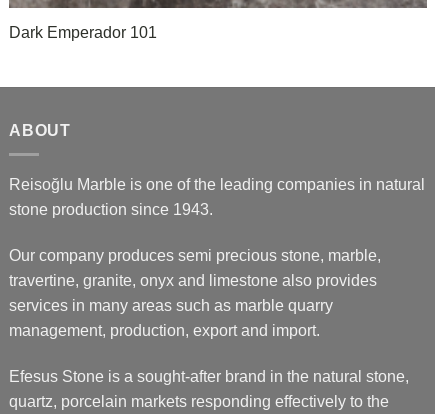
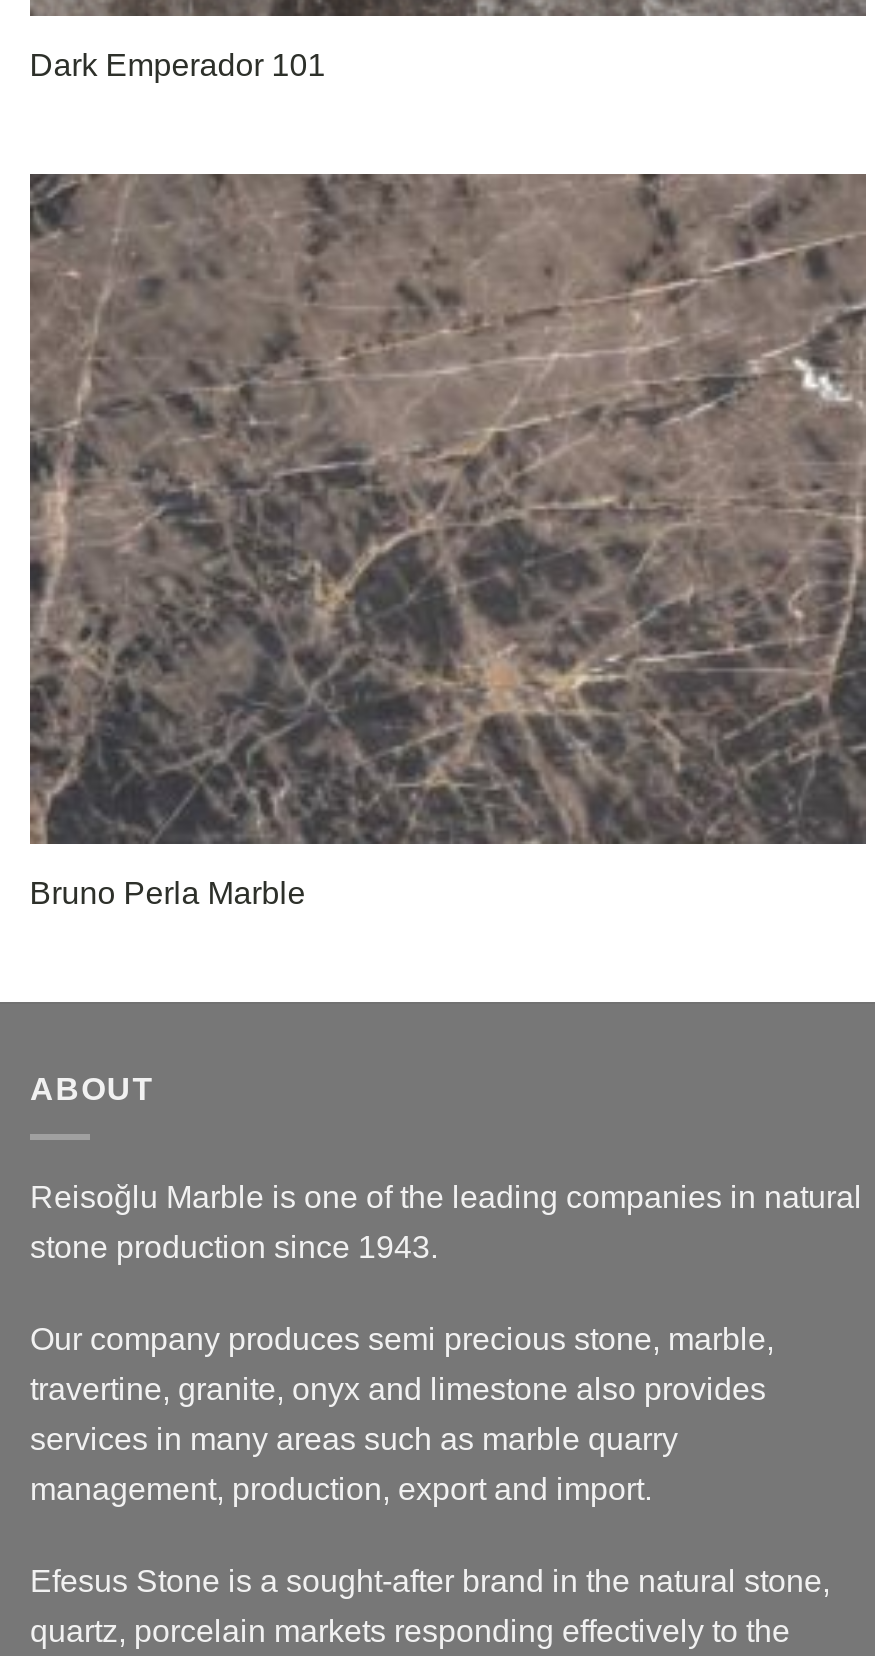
+ [image]
+ Bruno Perla Marble
